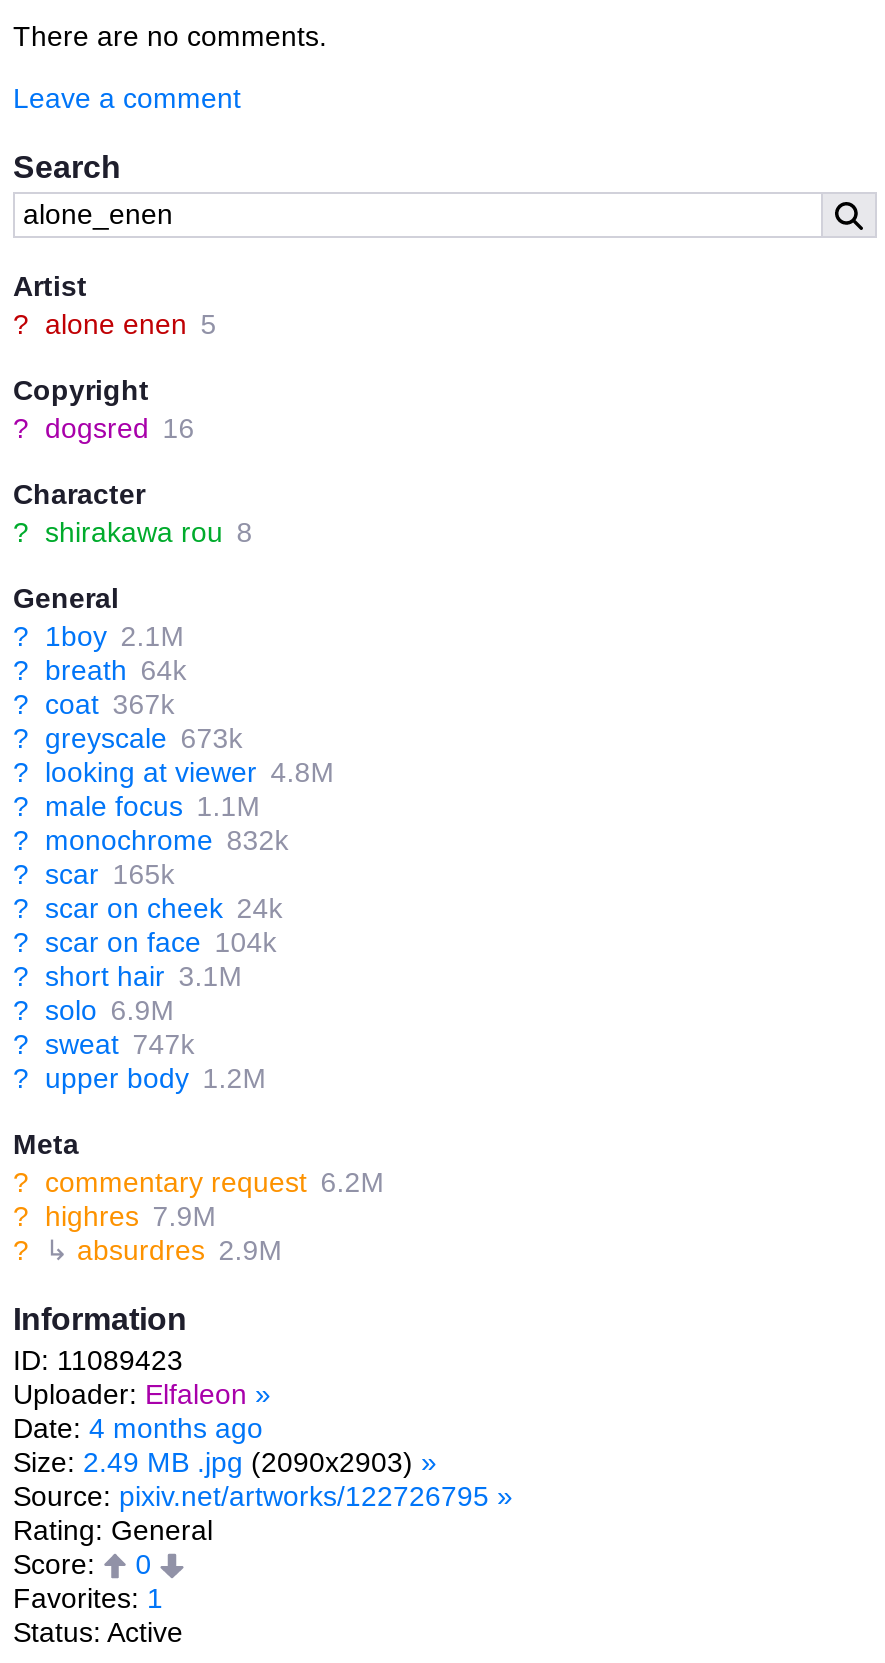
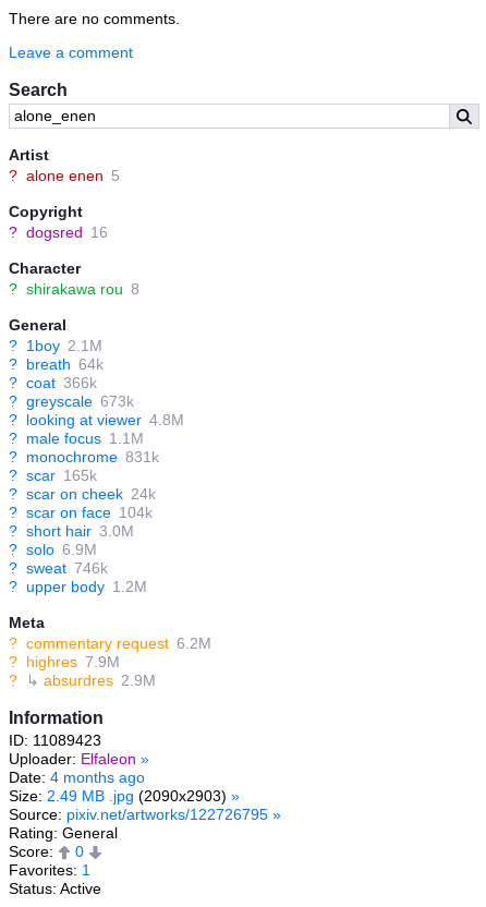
- ? coat 367k
+ ? coat 366k

- ? monochrome 832k
+ ? monochrome 831k

- ? short hair 3.1M
+ ? short hair 3.0M

- ? sweat 747k
+ ? sweat 746k
